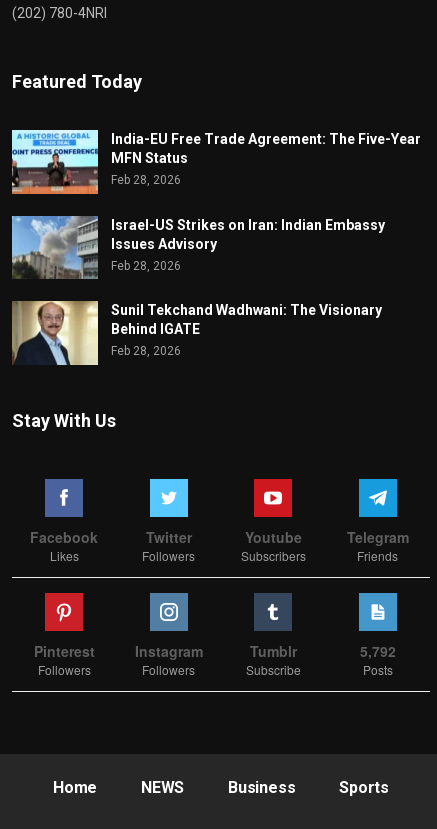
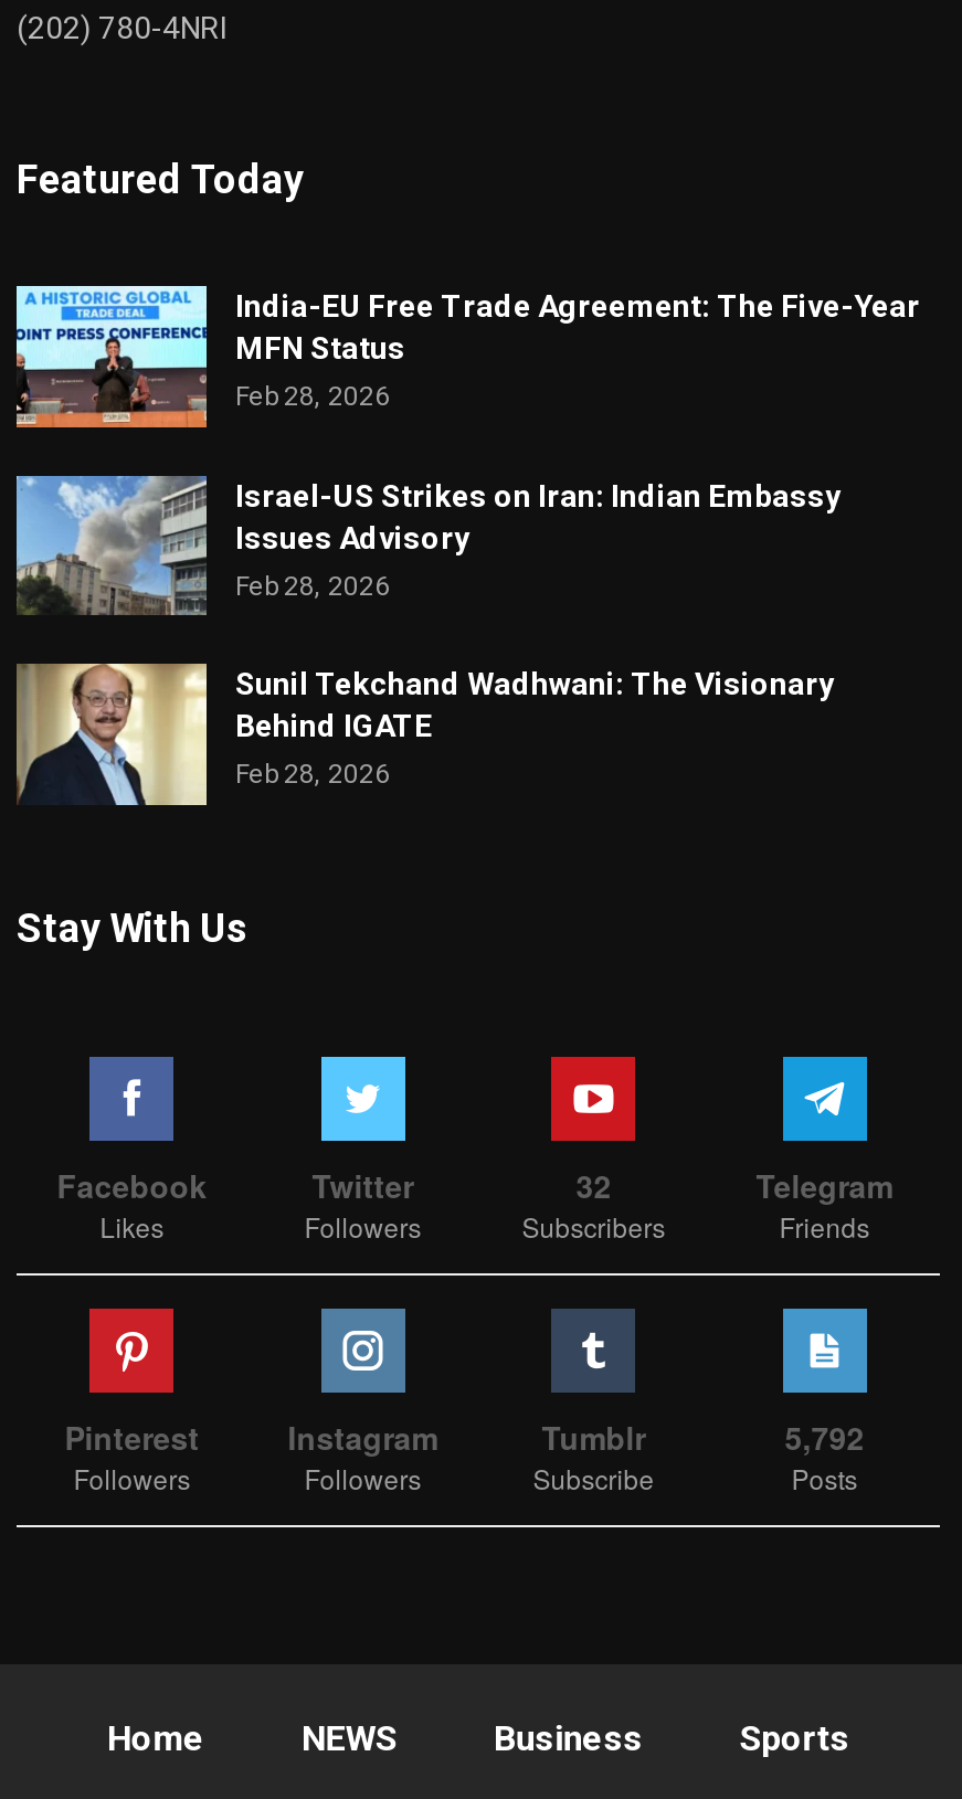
- Youtube
+ 32
